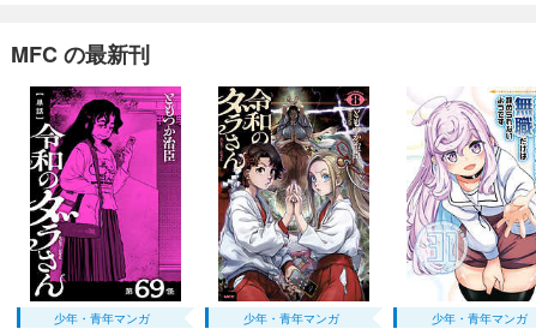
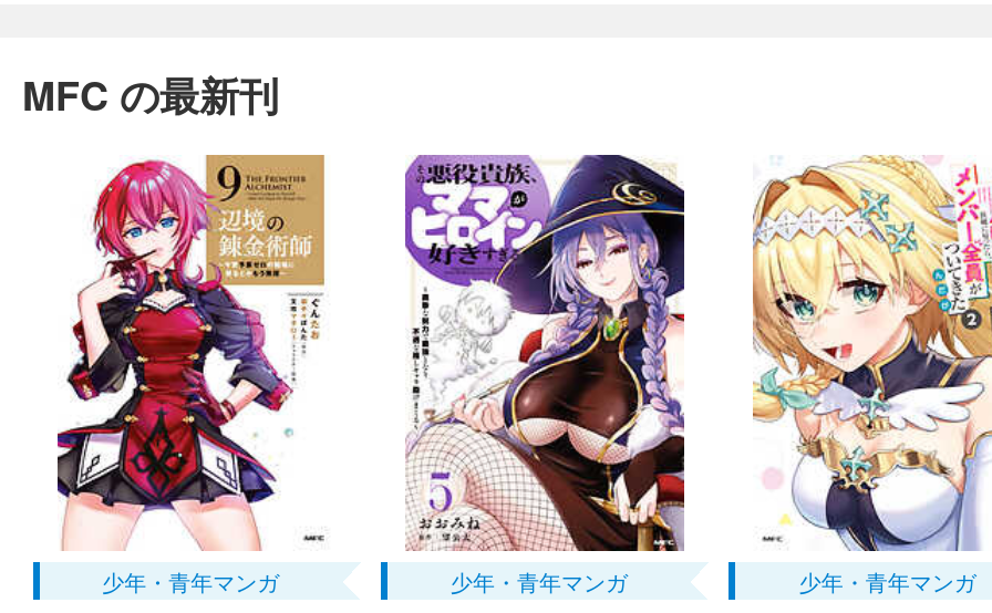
- [image]
+ [image]

- [image]
+ [image]

- [image]
+ [image]
